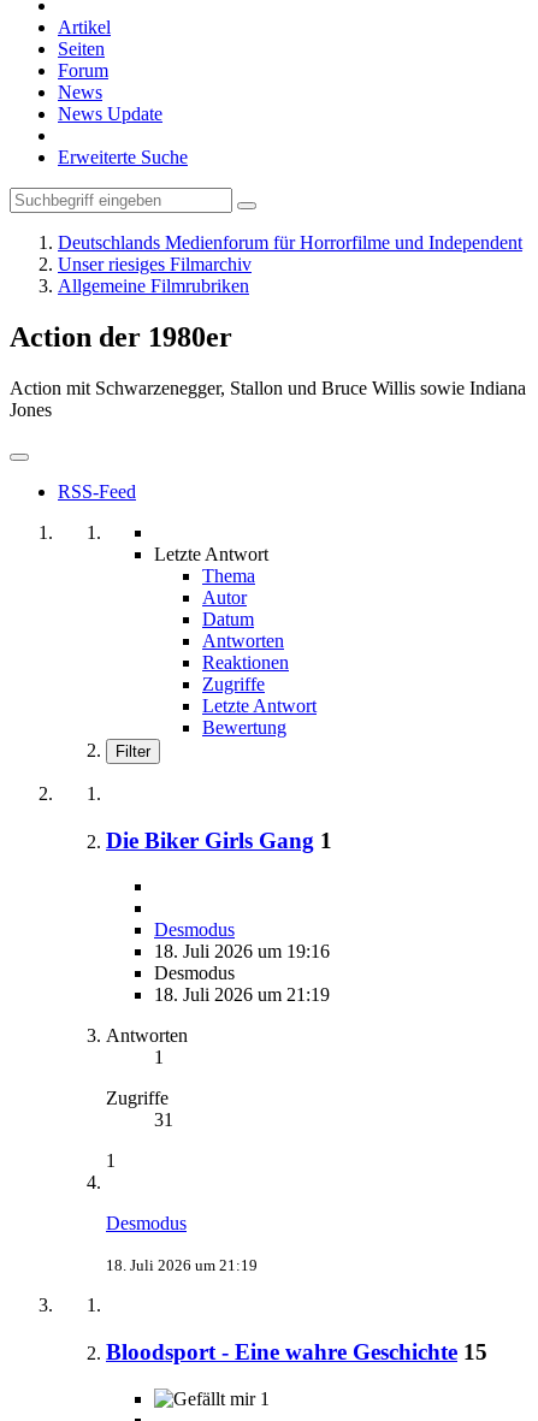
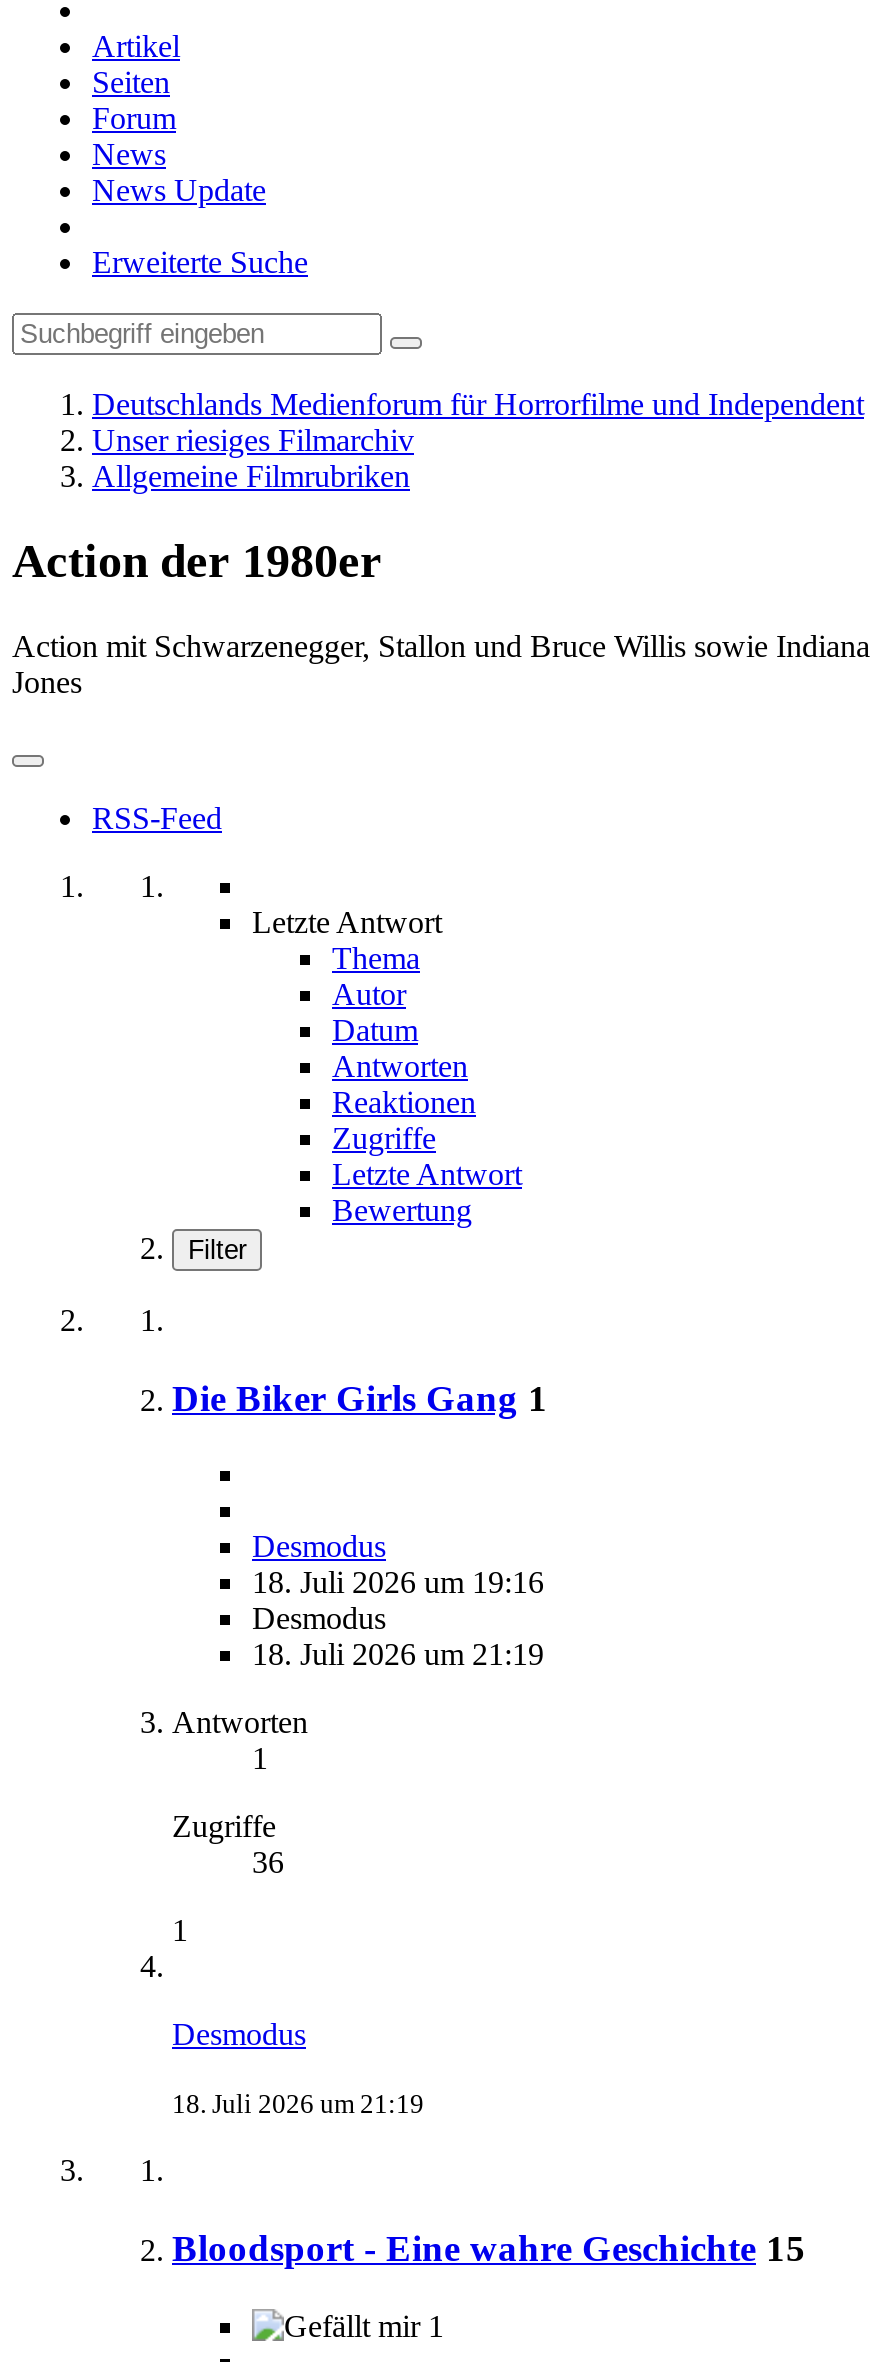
- 31
+ 36
